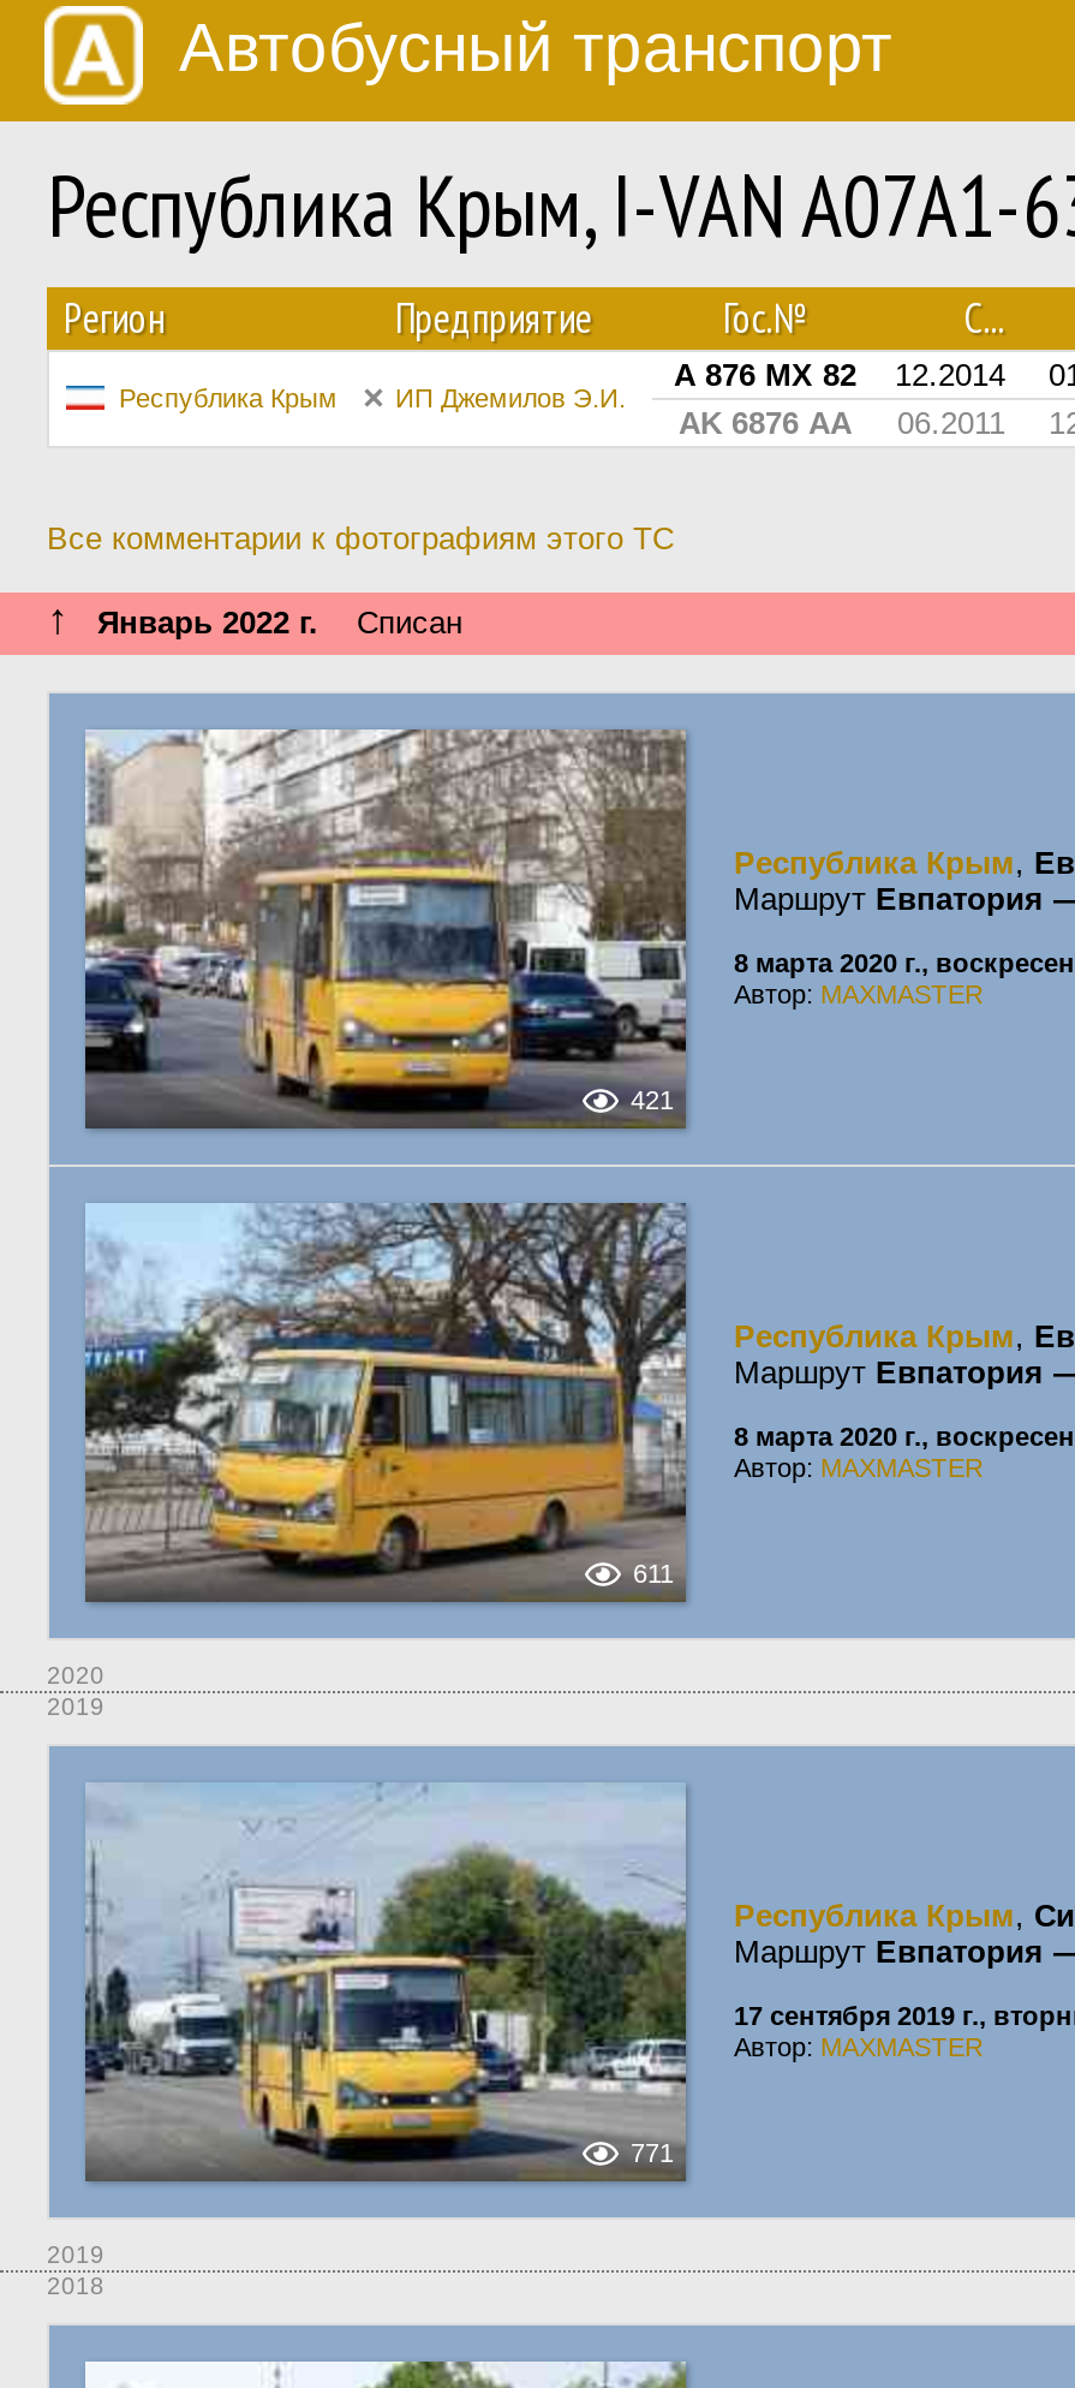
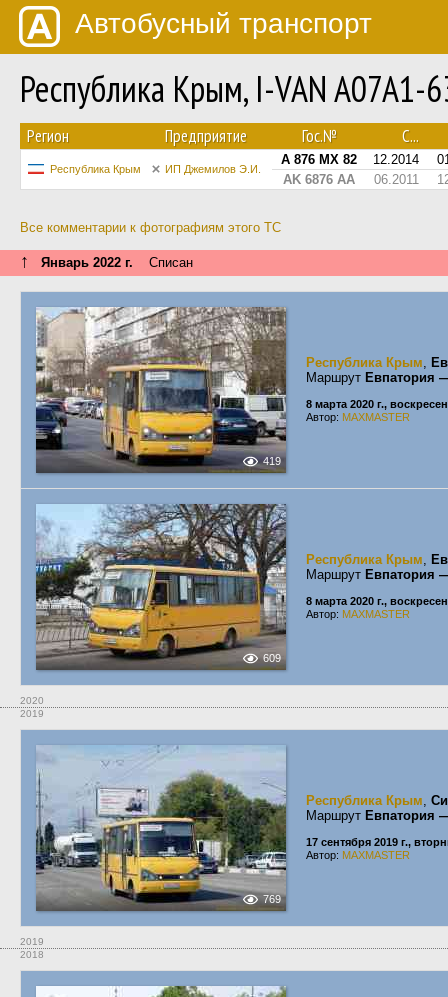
- 421
+ 419

- 611
+ 609

- 771
+ 769
